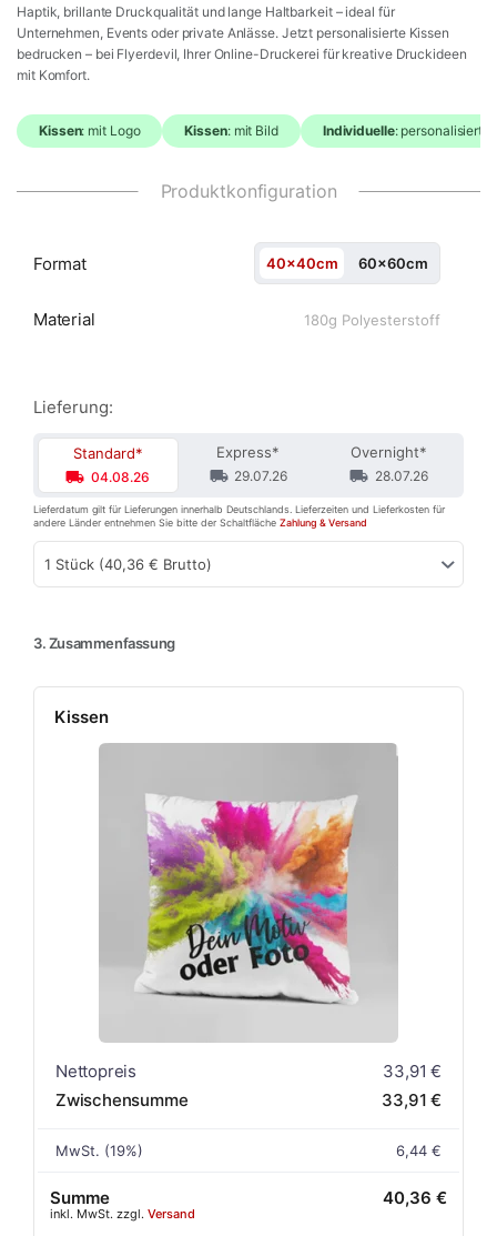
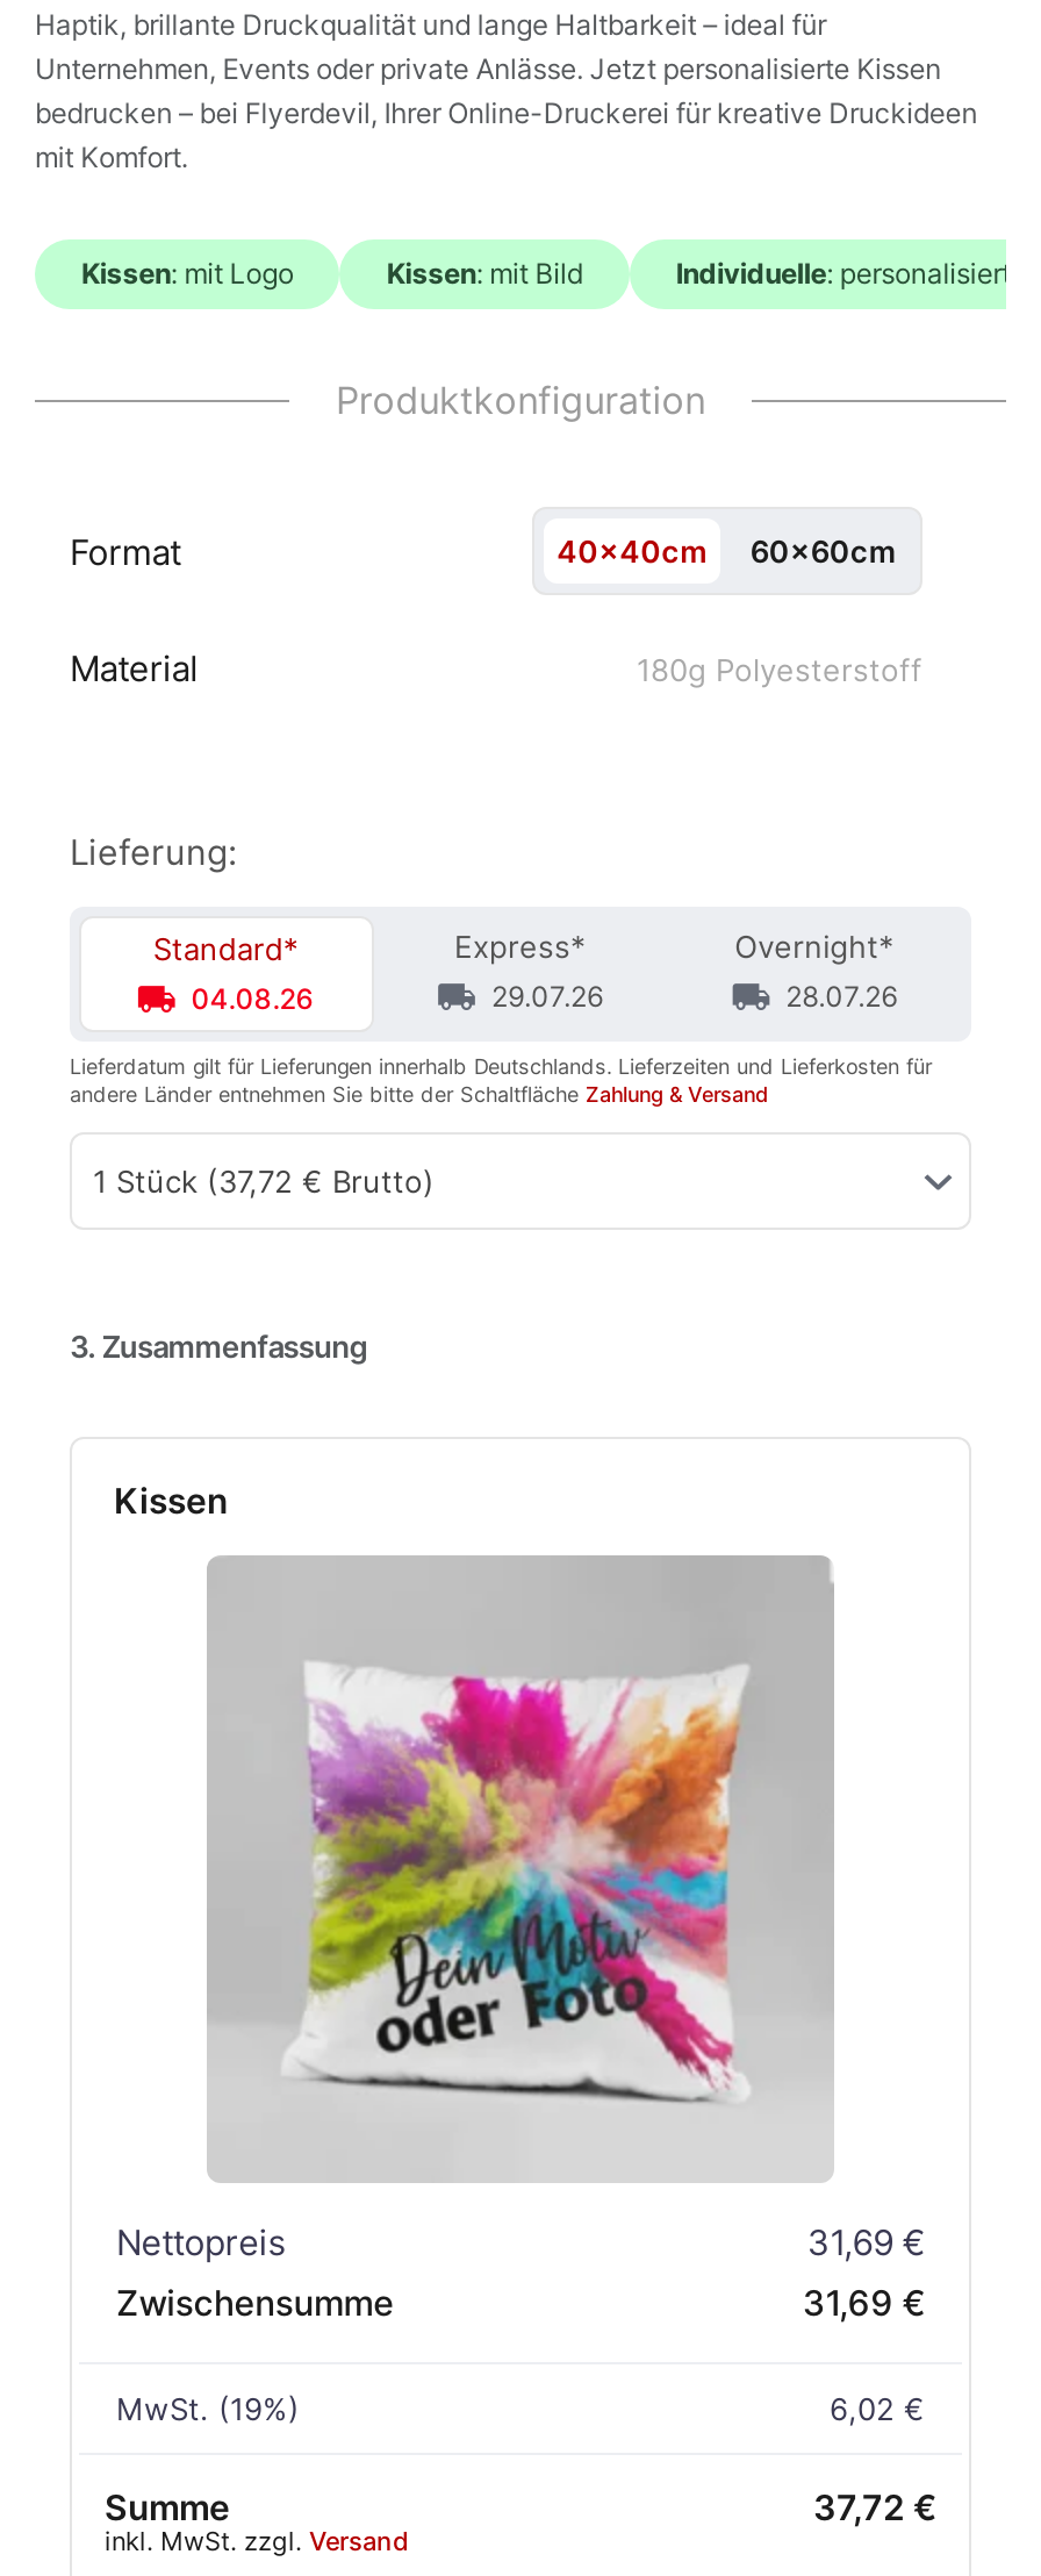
- 1 Stück (40,36 € Brutto)
+ 1 Stück (37,72 € Brutto)

- 33,91 €
+ 31,69 €

- 33,91 €
+ 31,69 €

- 6,44 €
+ 6,02 €

- 40,36 €
+ 37,72 €
